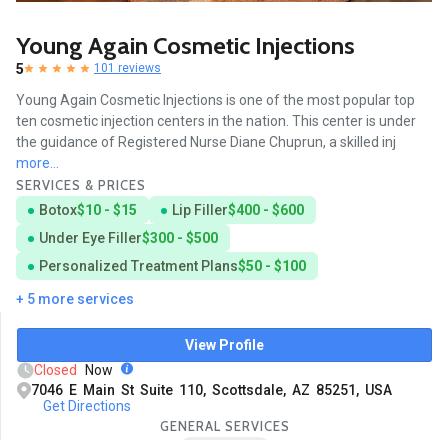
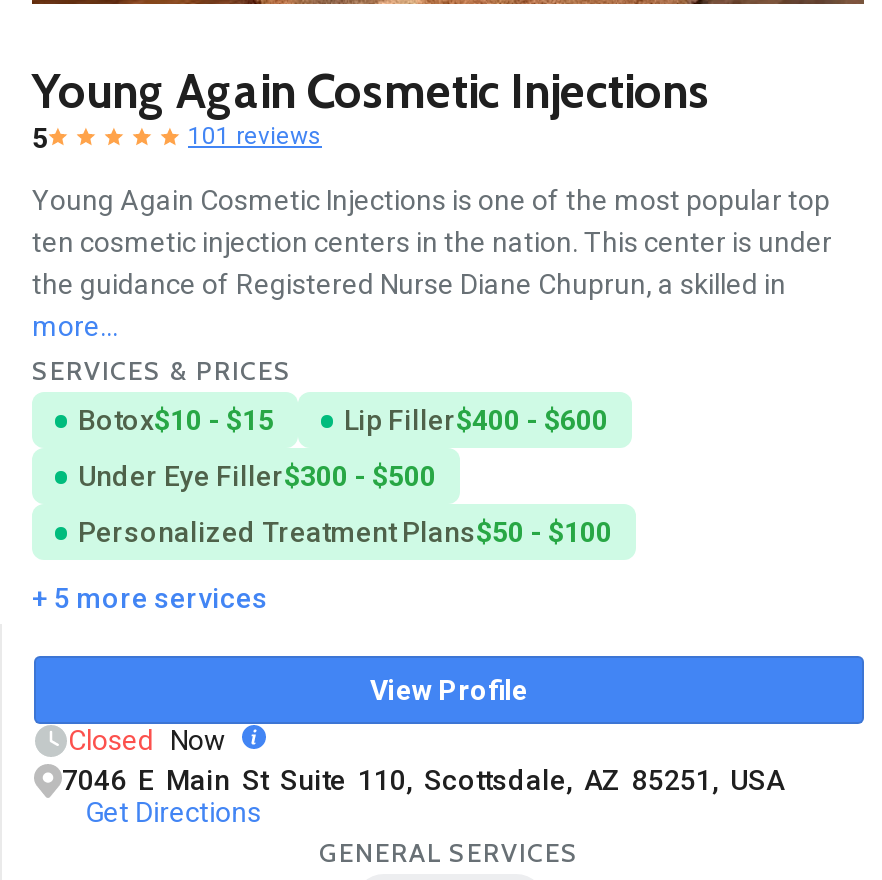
- the guidance of Registered Nurse Diane Chuprun, a skilled inj
+ the guidance of Registered Nurse Diane Chuprun, a skilled in
